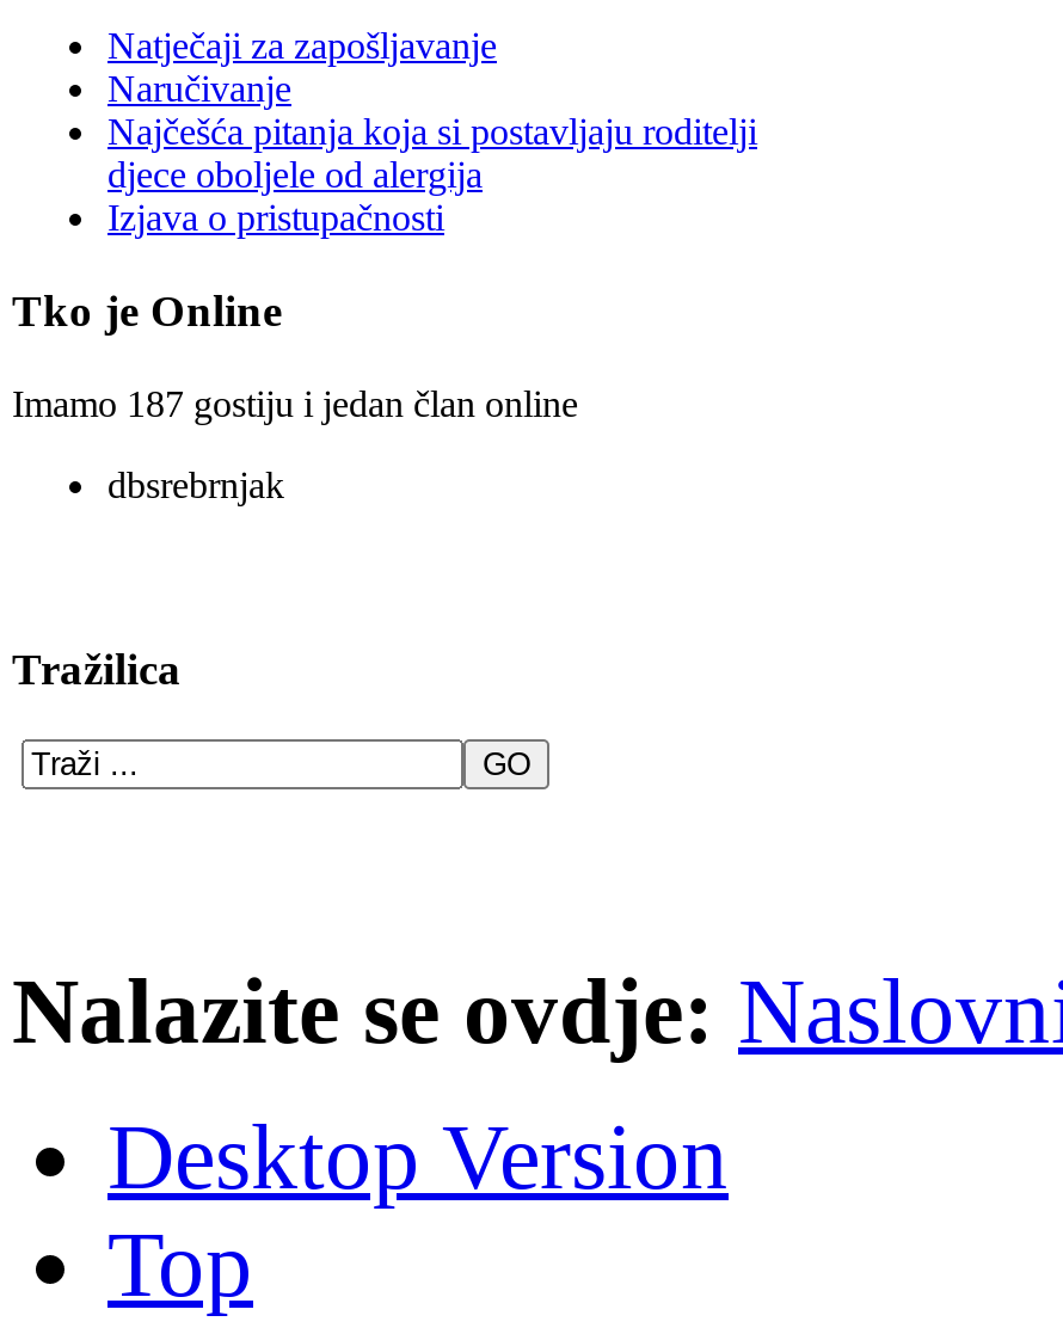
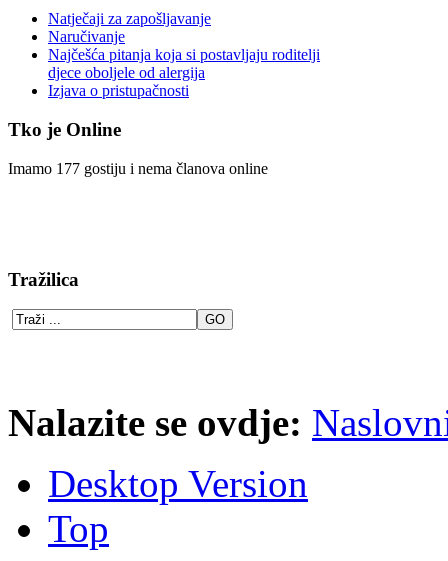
- Imamo 187 gostiju i jedan član online
- dbsrebrnjak
+ Imamo 177 gostiju i nema članova online
